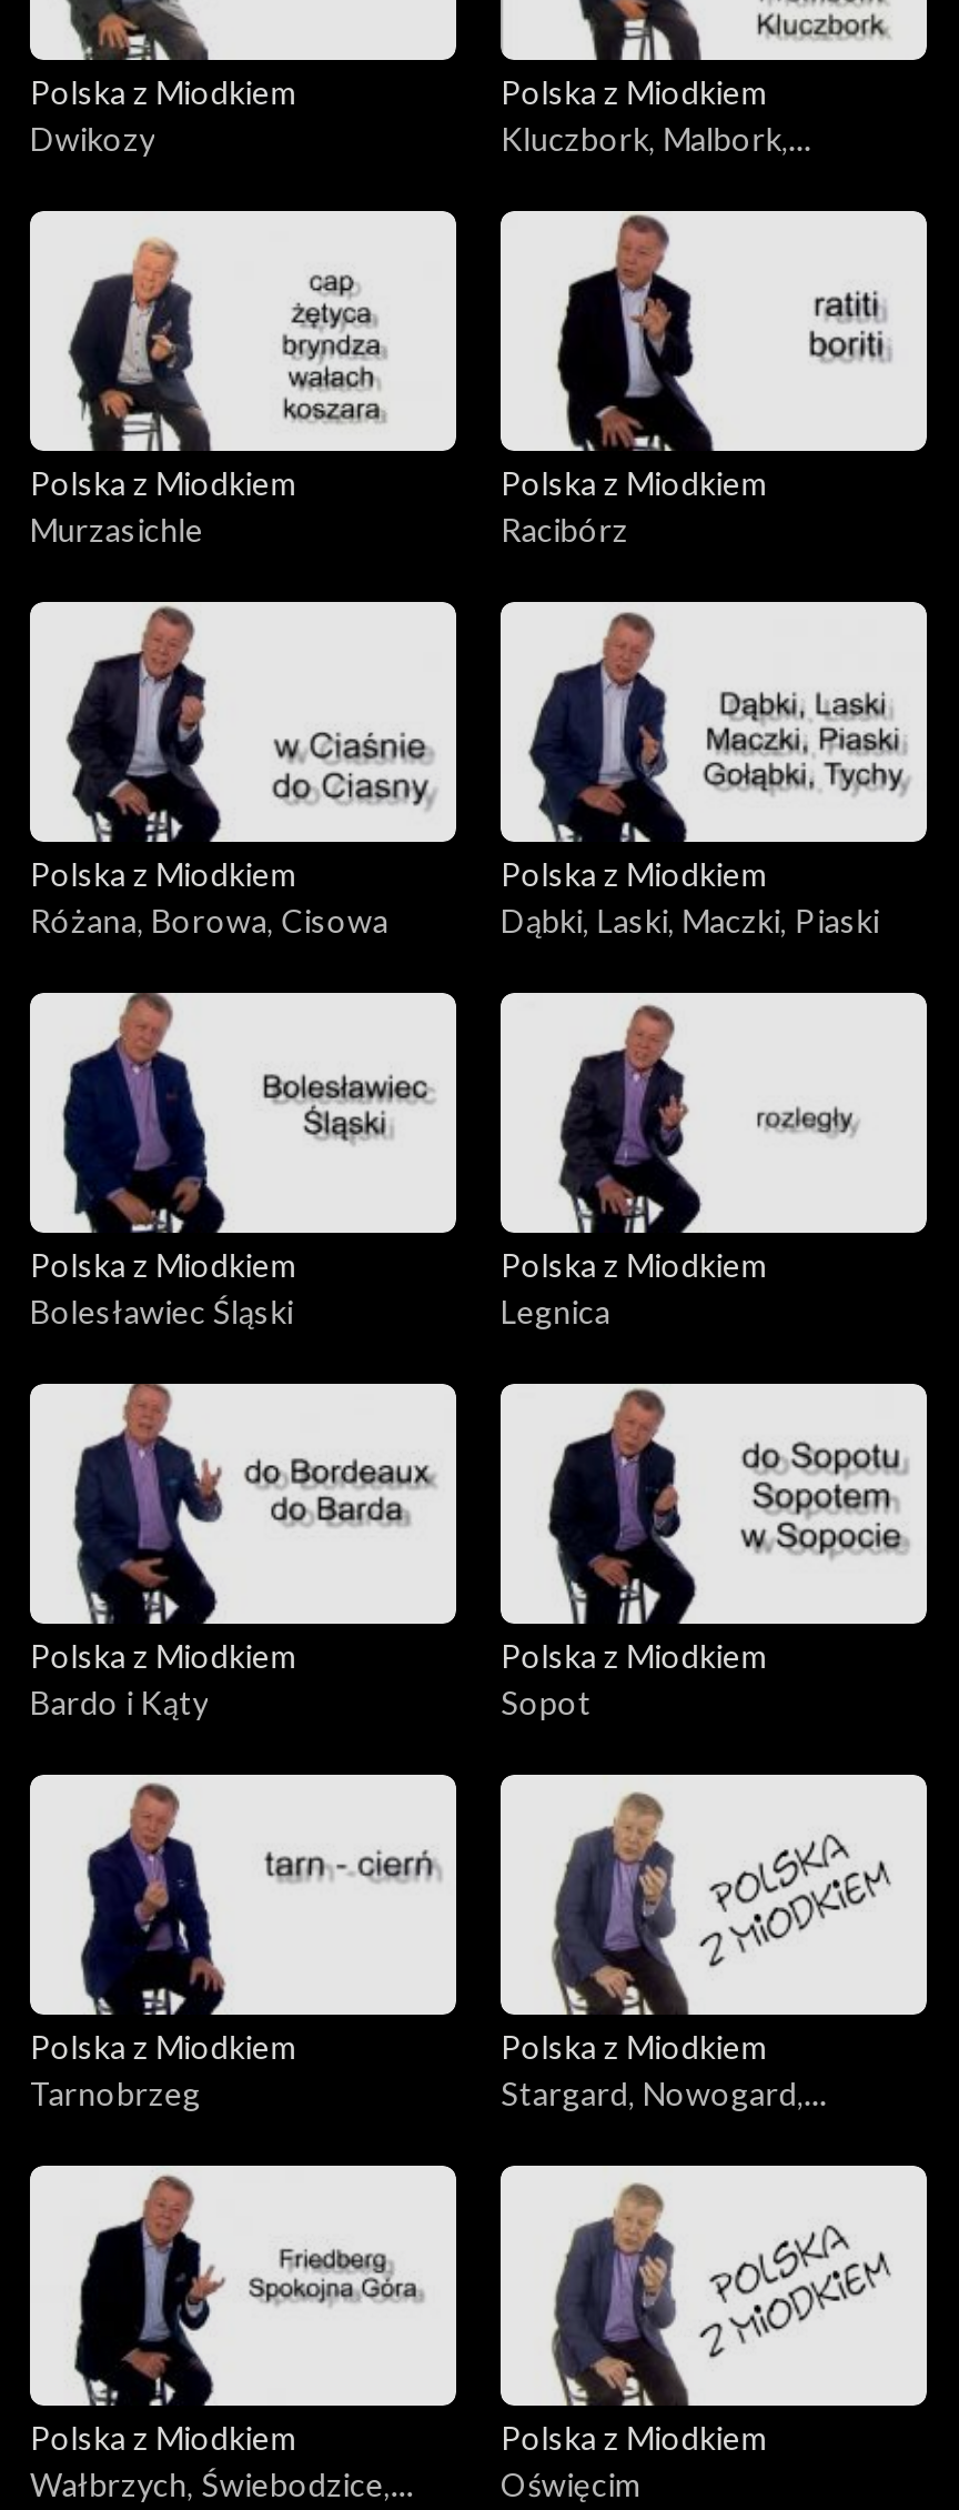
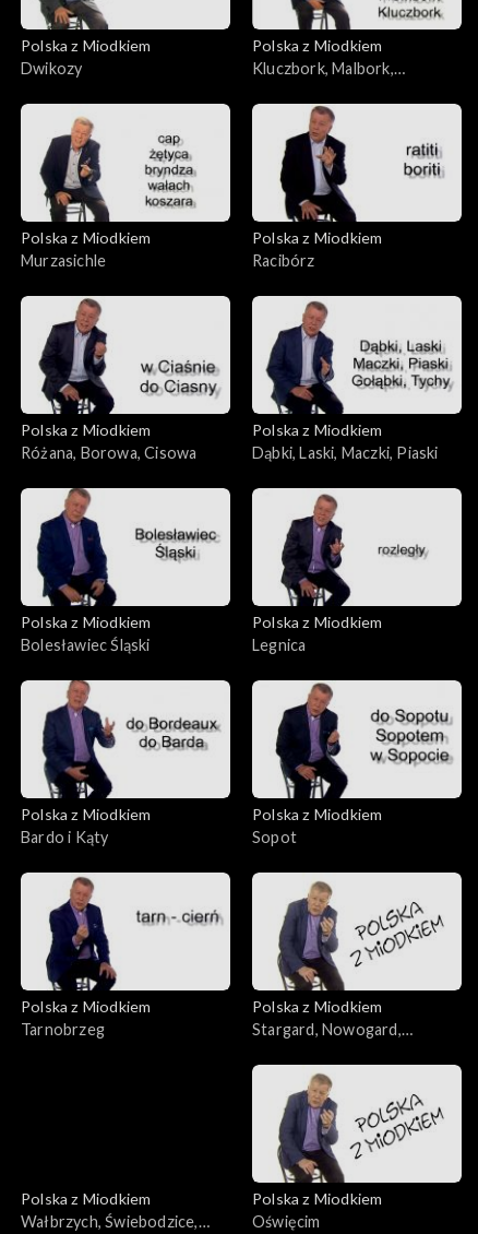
- [image]
